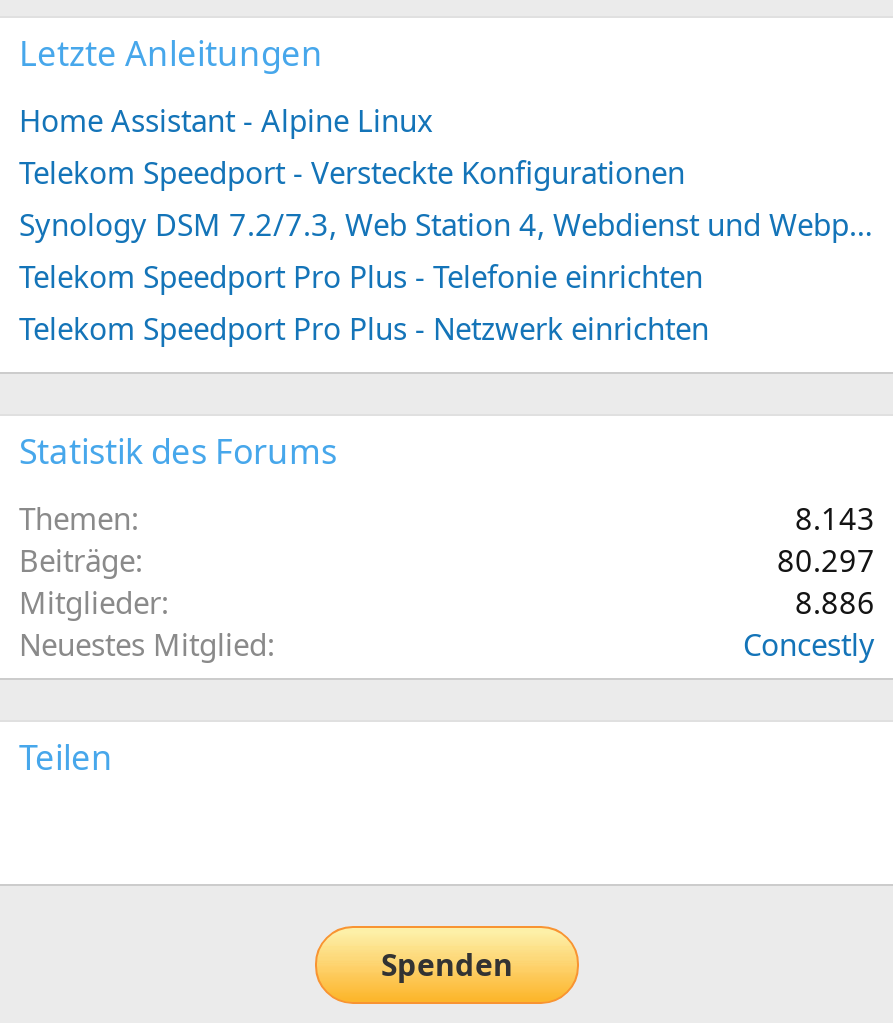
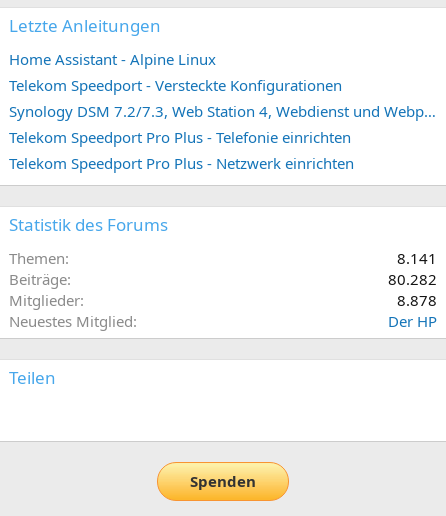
- 8.143
+ 8.141

- 80.297
+ 80.282

- 8.886
+ 8.878

- Concestly
+ Der HP
